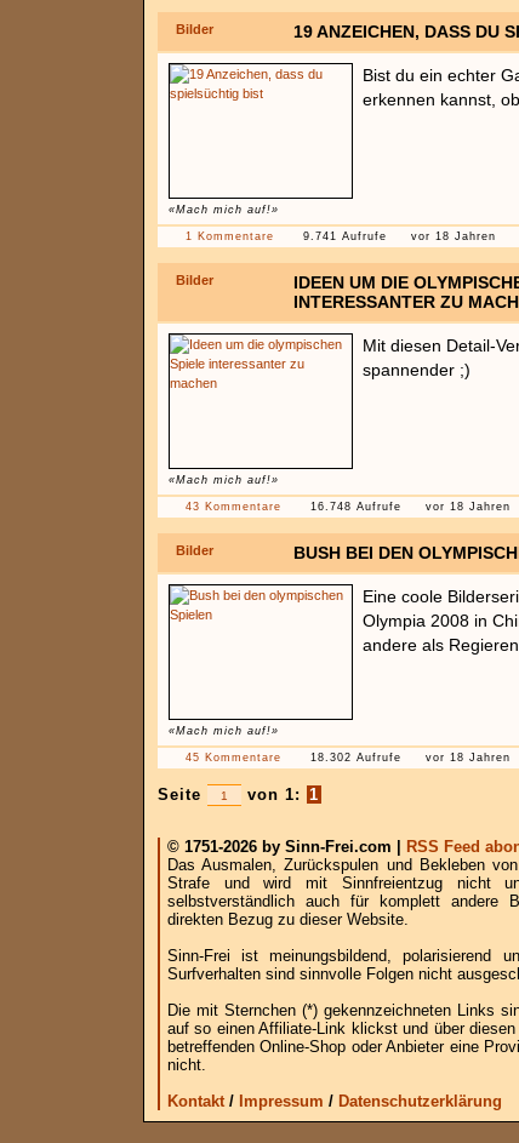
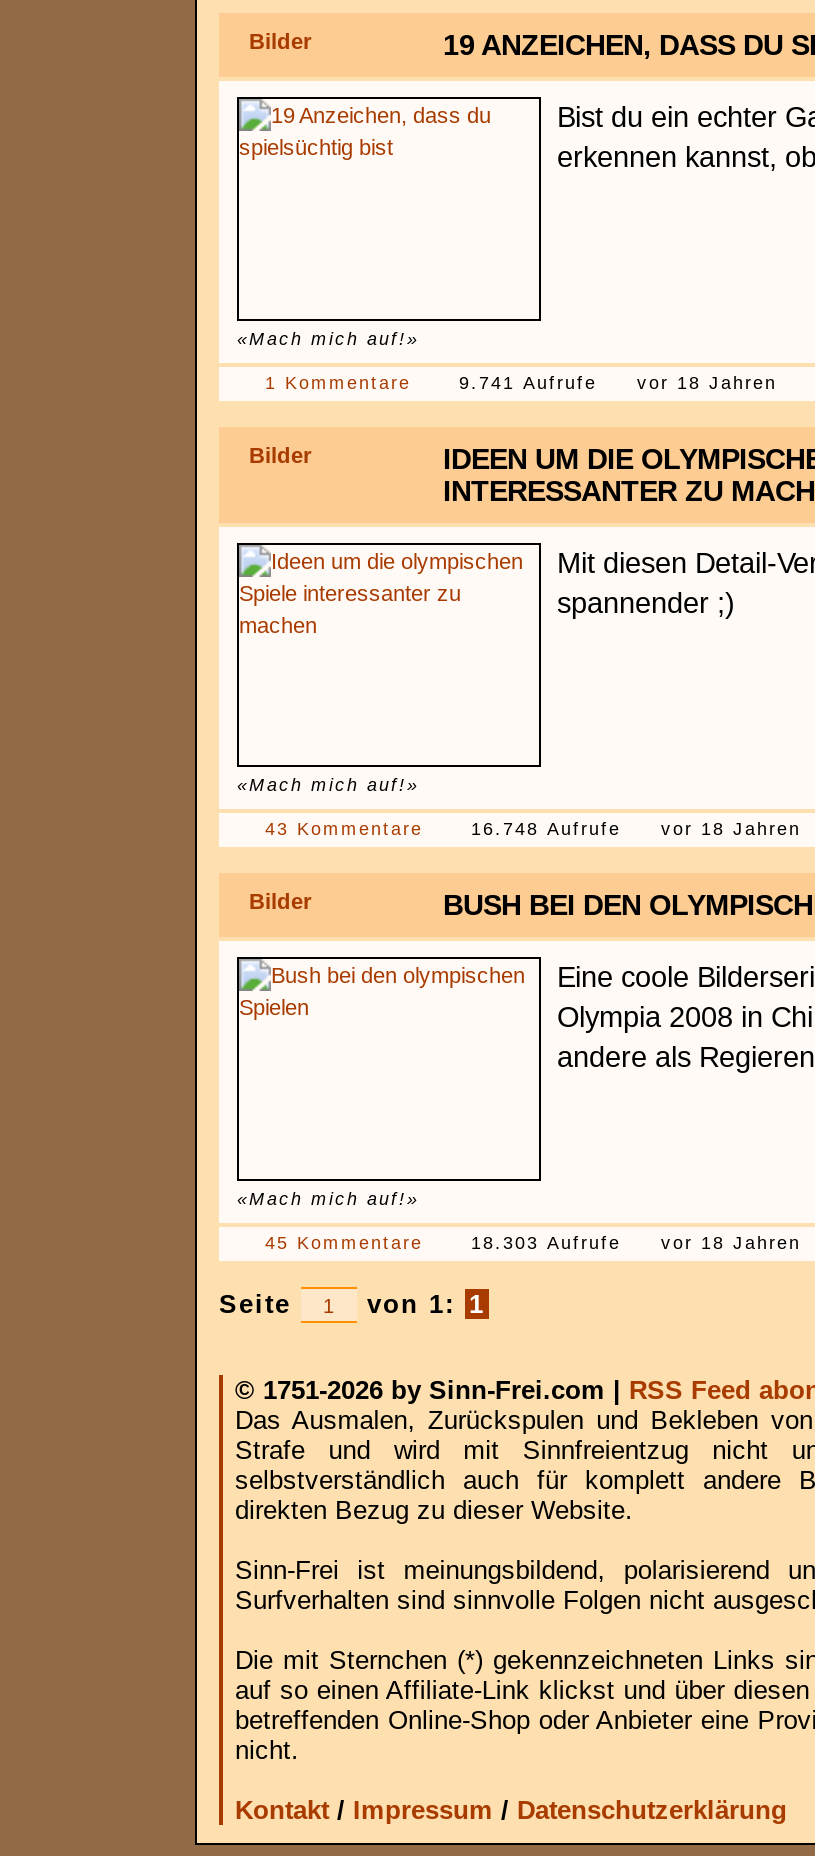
- 18.302 Aufrufe vor 18 Jahren
+ 18.303 Aufrufe vor 18 Jahren
